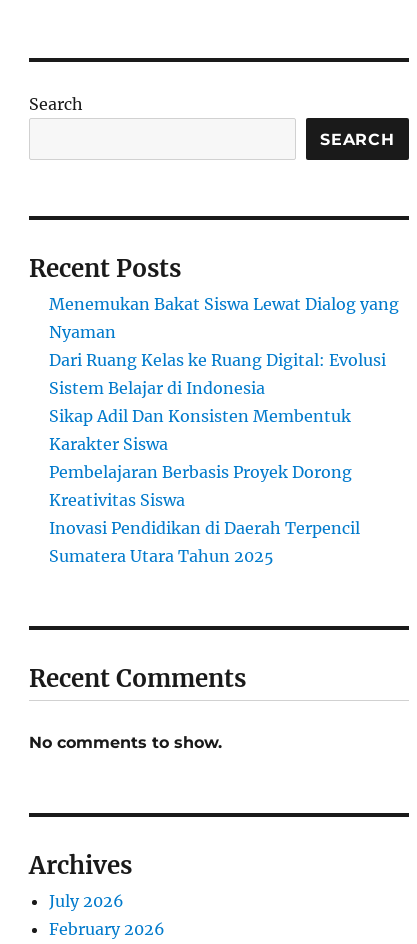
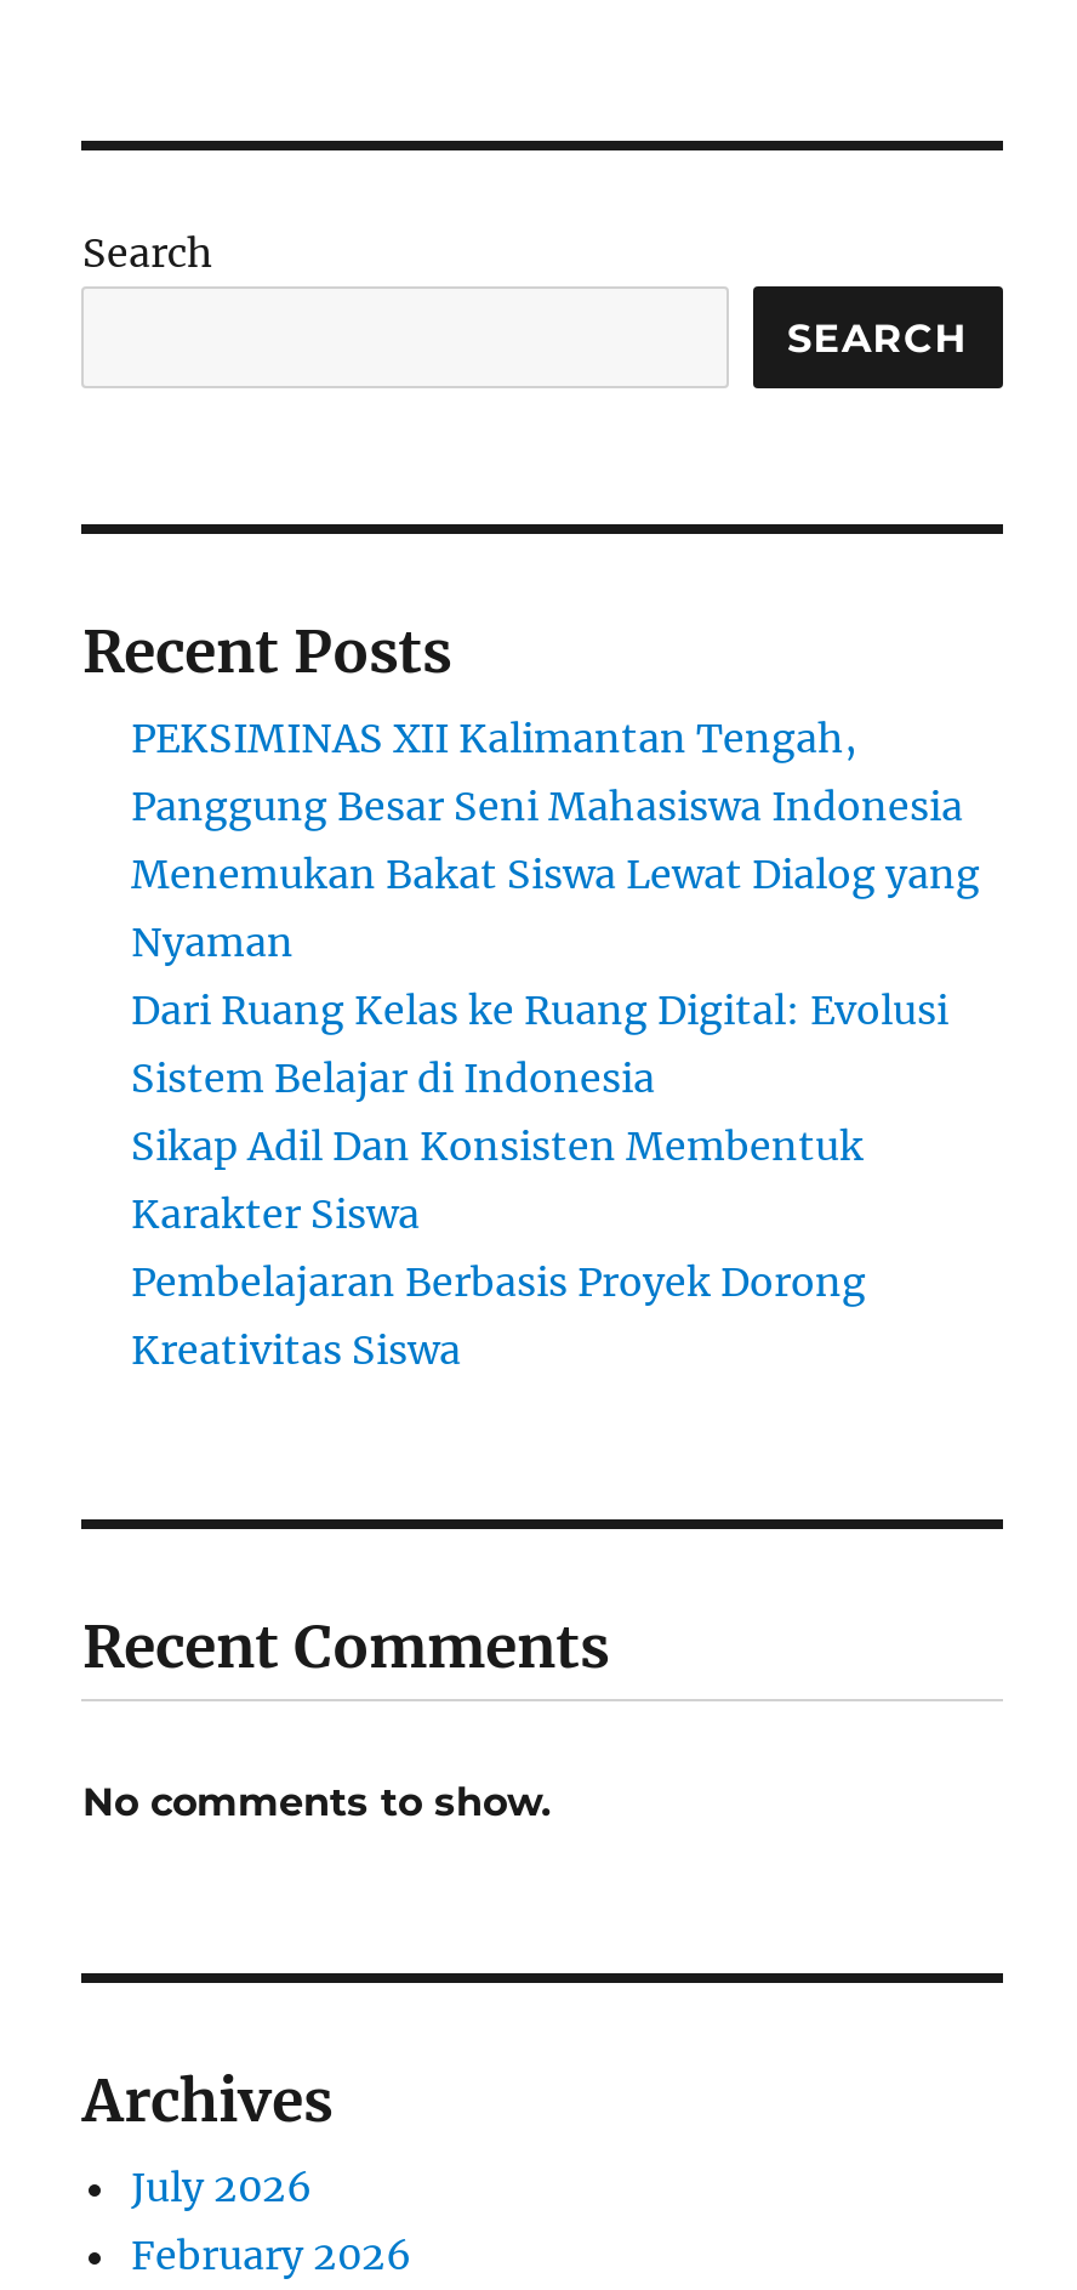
+ PEKSIMINAS XII Kalimantan Tengah,
+ Panggung Besar Seni Mahasiswa Indonesia

moved down: Menemukan Bakat Siswa Lewat Dialog yang | Nyaman | Dari Ruang Kelas ke Ruang Digital: Evolusi | Sistem Belajar di Indonesia | Sikap Adil Dan Konsisten Membentuk | Karakter Siswa | Pembelajaran Berbasis Proyek Dorong | Kreativitas Siswa

- Inovasi Pendidikan di Daerah Terpencil
- Sumatera Utara Tahun 2025
